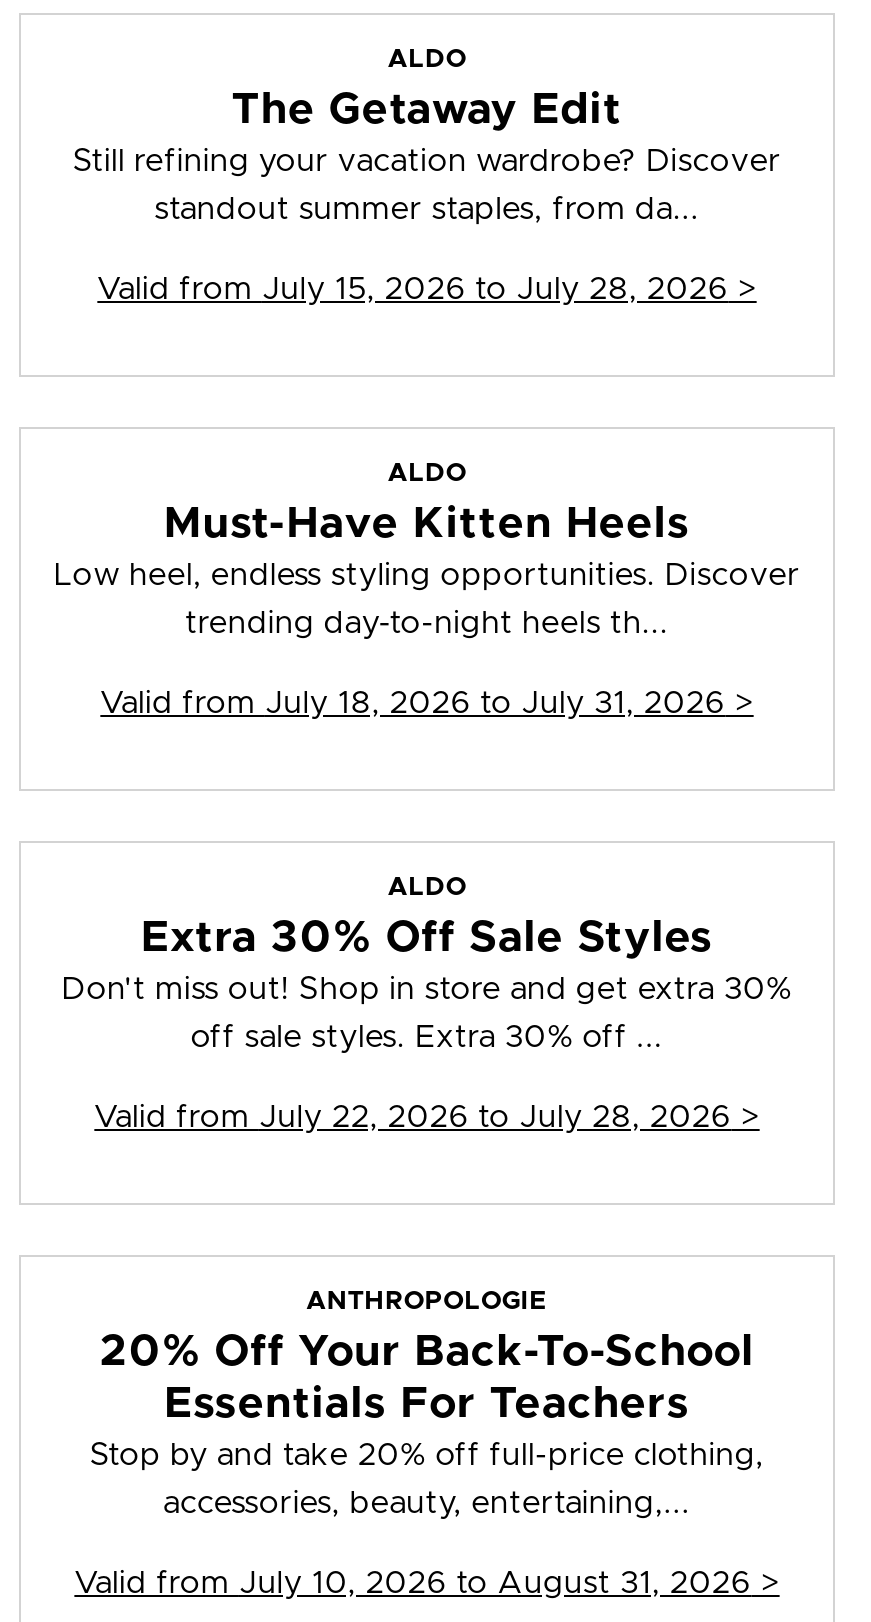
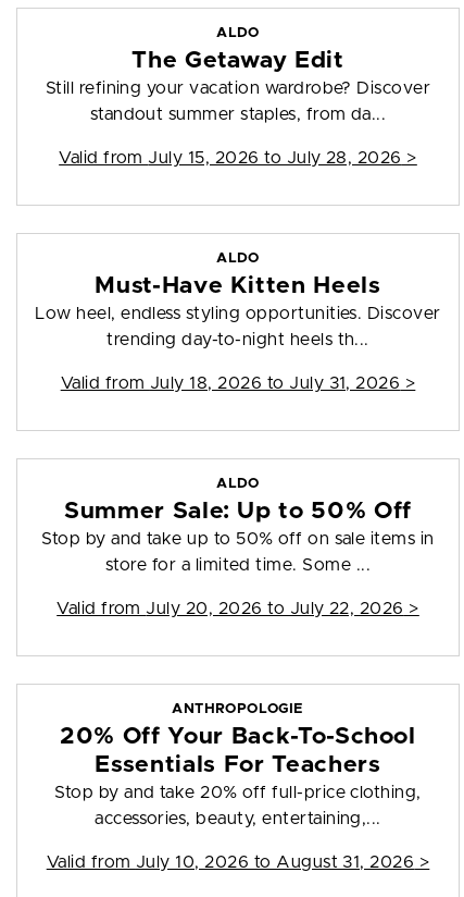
- Extra 30% Off Sale Styles
- Don't miss out! Shop in store and get extra 30%
+ Summer Sale: Up to 50% Off
+ Stop by and take up to 50% off on sale items in

- off sale styles. Extra 30% off ...
+ store for a limited time. Some ...

- Valid from July 22, 2026 to July 28, 2026 >
+ Valid from July 20, 2026 to July 22, 2026 >
